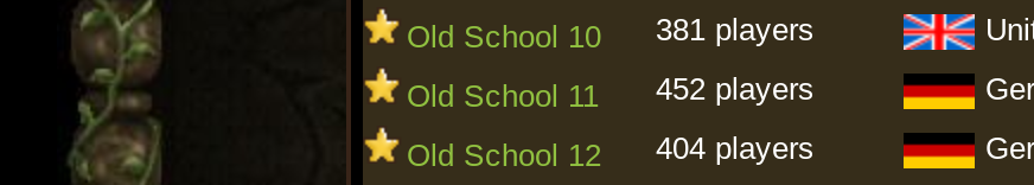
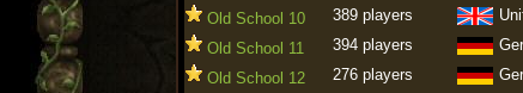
- Old School 10 381 players
+ Old School 10 389 players

- Old School 11 452 players
+ Old School 11 394 players

- Old School 12 404 players
+ Old School 12 276 players
